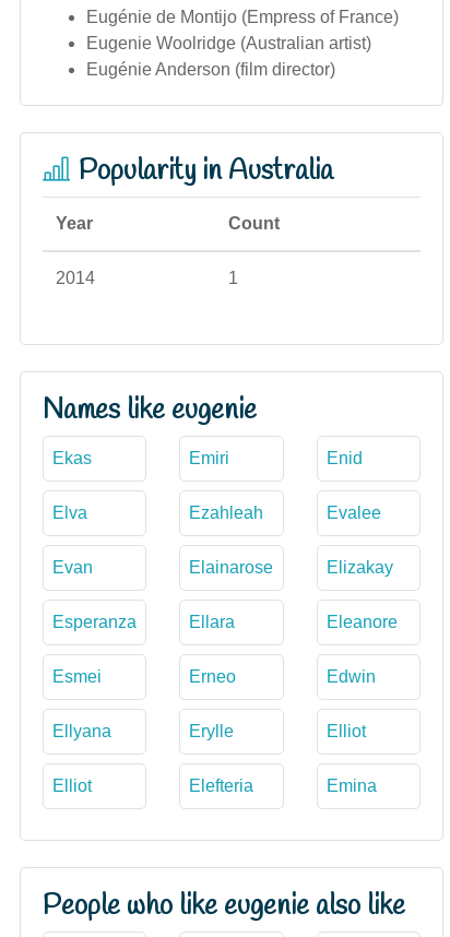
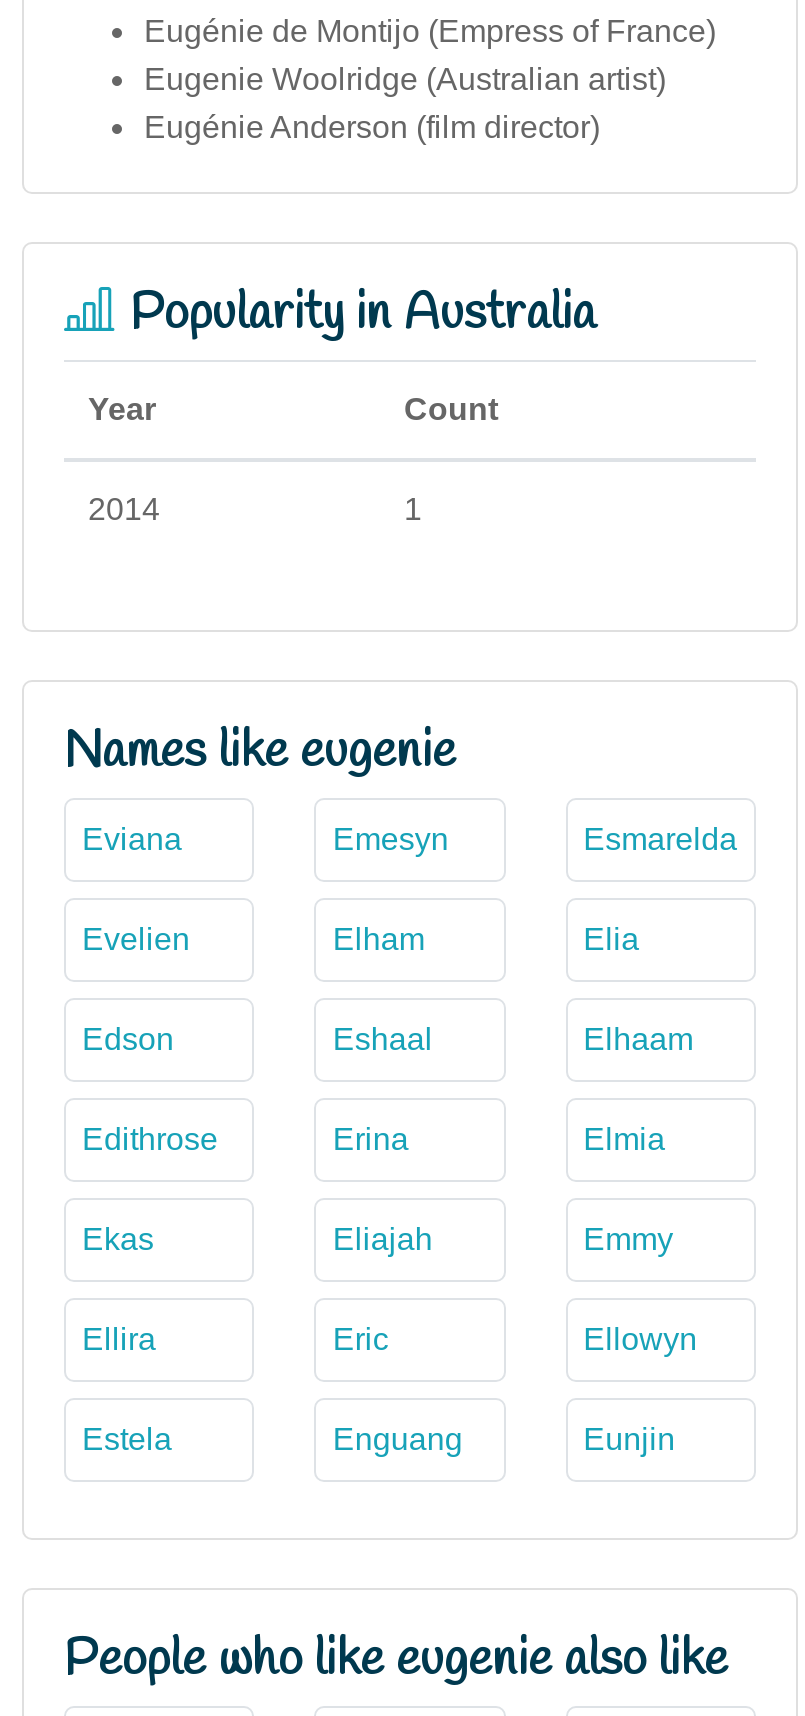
+ Eviana
+ Emesyn
+ Esmarelda
+ Evelien
+ Elham
+ Elia
+ Edson
+ Eshaal
+ Elhaam
+ Edithrose
+ Erina
+ Elmia

- Emiri
- Enid
- Elva
- Ezahleah
- Evalee
- Evan
- Elainarose
- Elizakay
- Esperanza
- Ellara
- Eleanore
- Esmei
- Erneo
- Edwin
- Ellyana
- Erylle
- Elliot
- Elliot
- Elefteria
- Emina
+ Eliajah
+ Emmy
+ Ellira
+ Eric
+ Ellowyn
+ Estela
+ Enguang
+ Eunjin

moved down: Ekas
